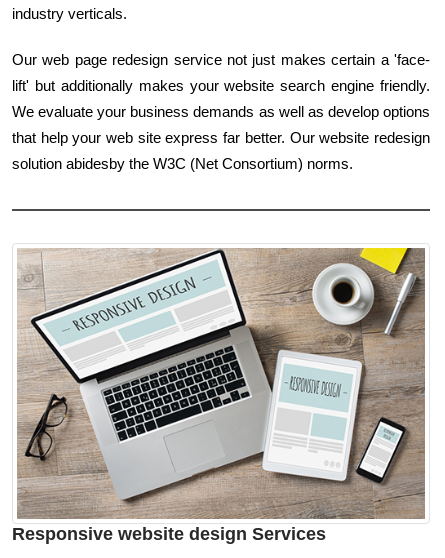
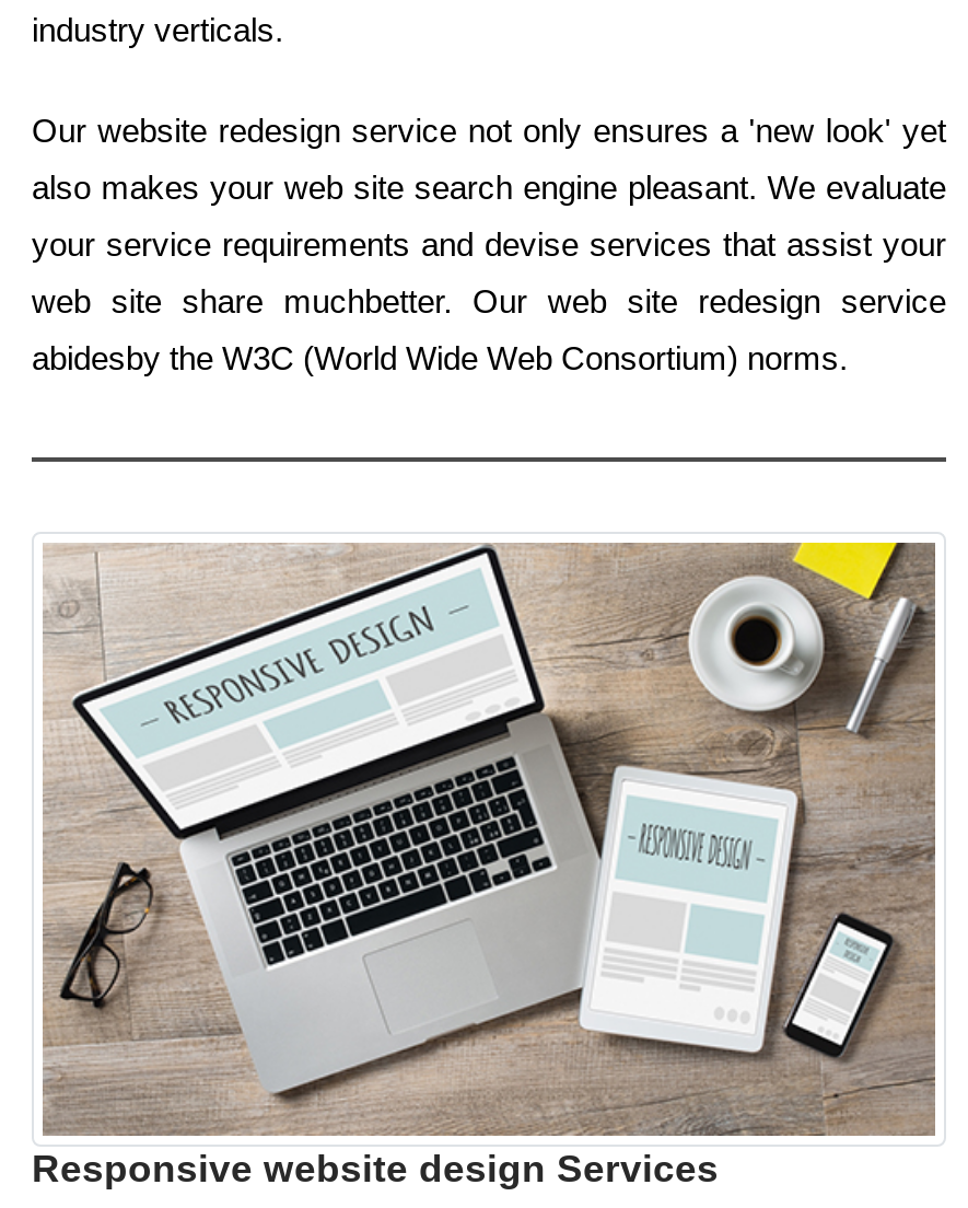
- Our web page redesign service not just makes certain a 'face-
+ Our website redesign service not only ensures a 'new look' yet

- lift' but additionally makes your website search engine friendly.
+ also makes your web site search engine pleasant. We evaluate

- We evaluate your business demands as well as develop options
+ your service requirements and devise services that assist your

- that help your web site express far better. Our website redesign
+ web site share muchbetter. Our web site redesign service

- solution abidesby the W3C (Net Consortium) norms.
+ abidesby the W3C (World Wide Web Consortium) norms.
